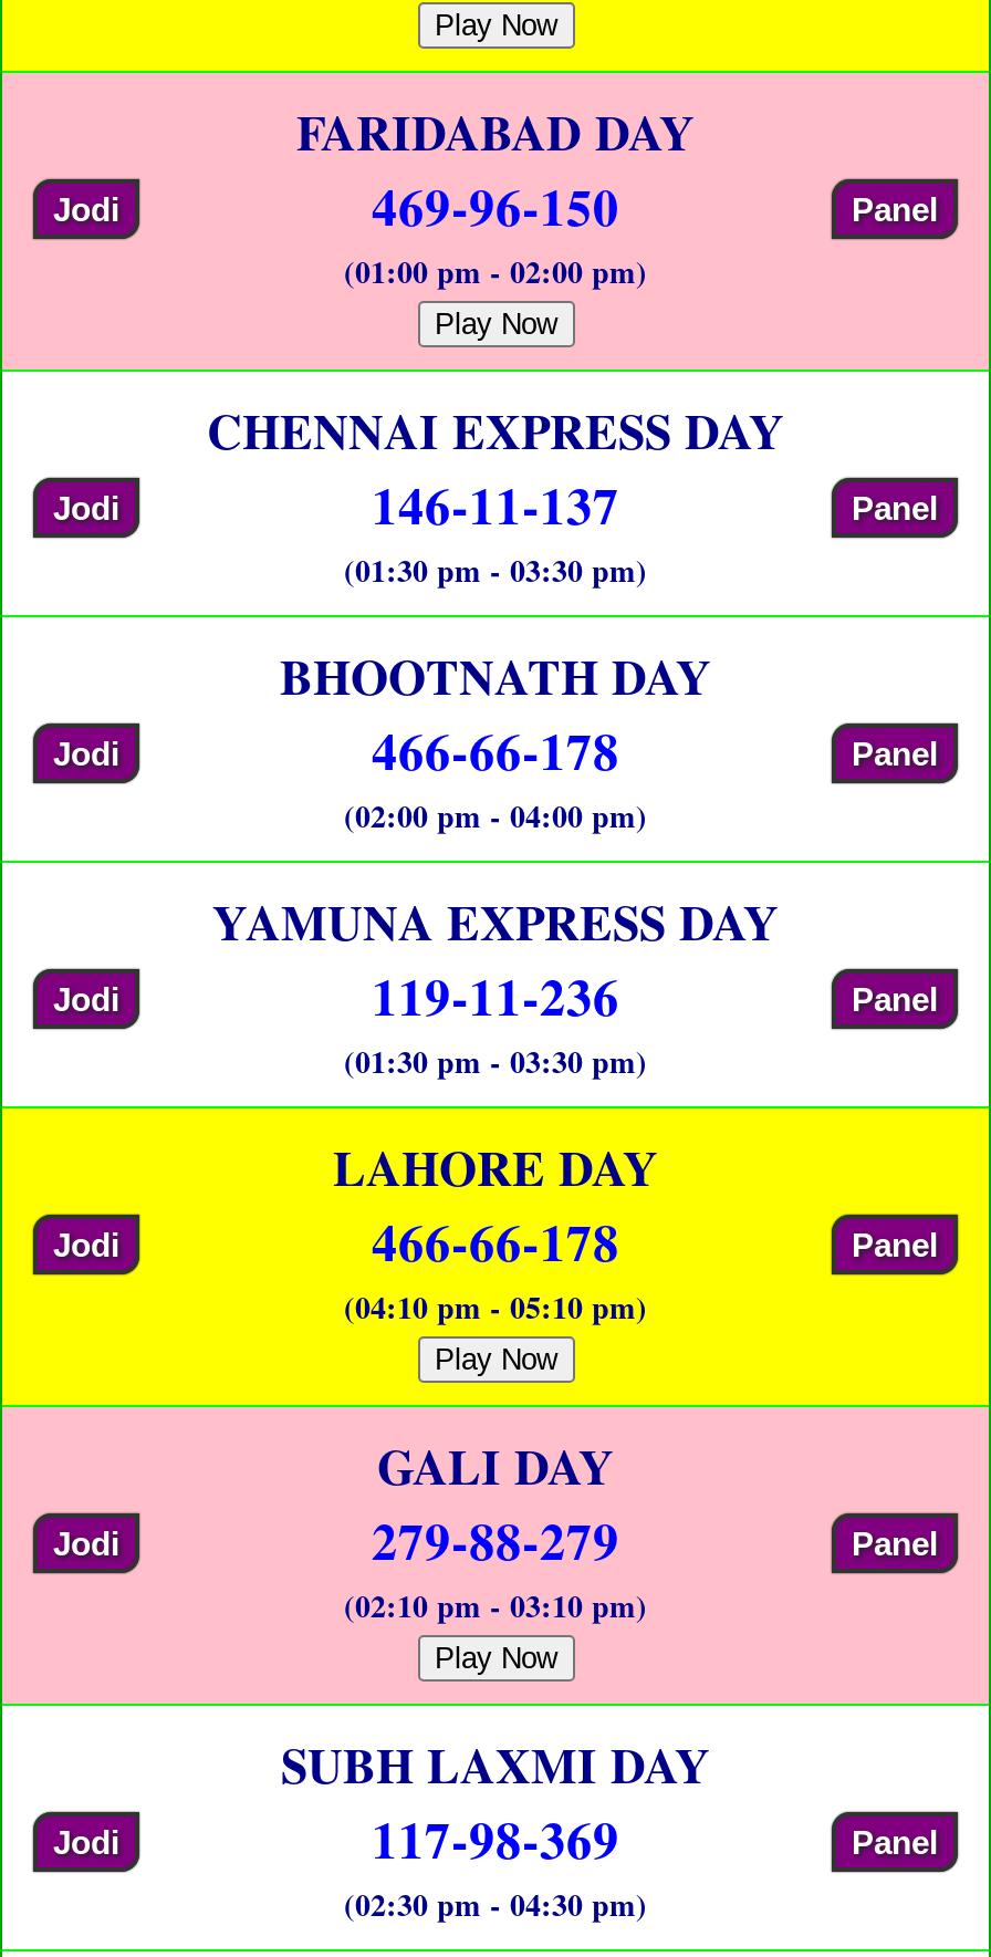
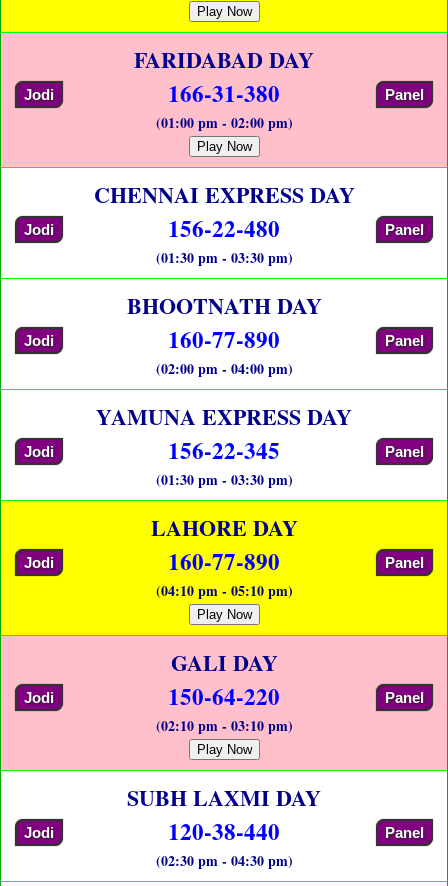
- 469-96-150
+ 166-31-380

- 146-11-137
+ 156-22-480

- 466-66-178
+ 160-77-890

- 119-11-236
+ 156-22-345

- 466-66-178
+ 160-77-890

- 279-88-279
+ 150-64-220

- 117-98-369
+ 120-38-440
